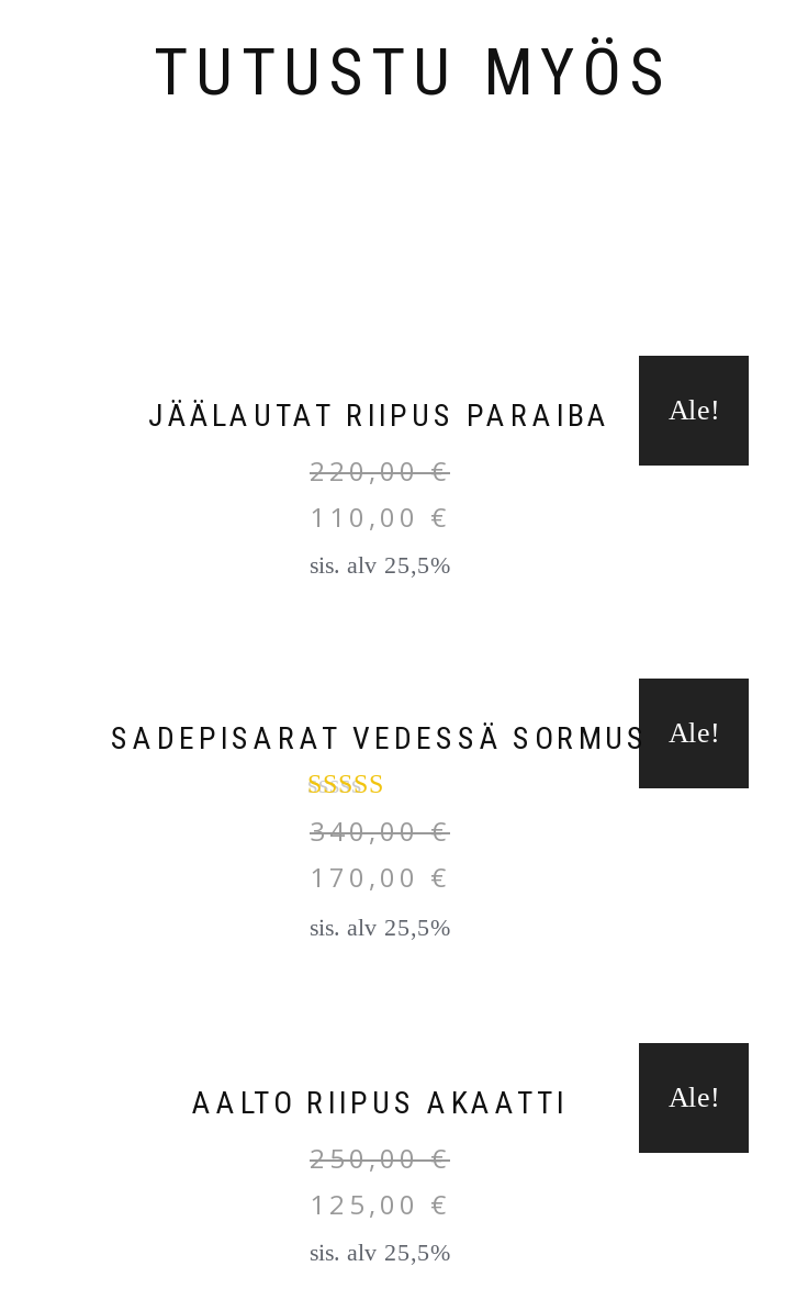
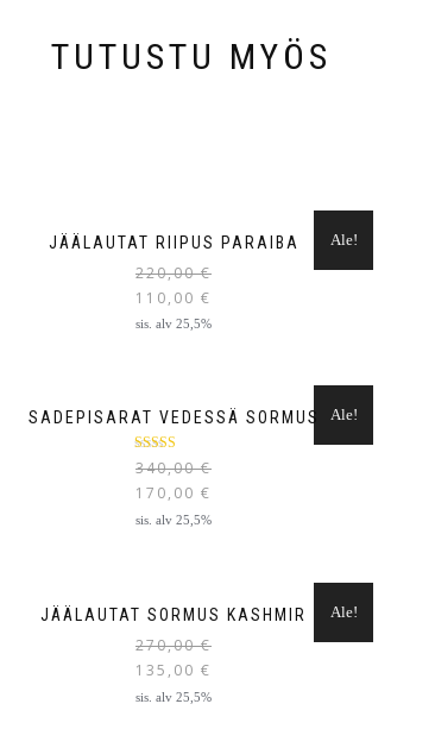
- AALTO RIIPUS AKAATTI
+ JÄÄLAUTAT SORMUS KASHMIR

- 250,00€
+ 270,00€

- 125,00 €
+ 135,00 €
